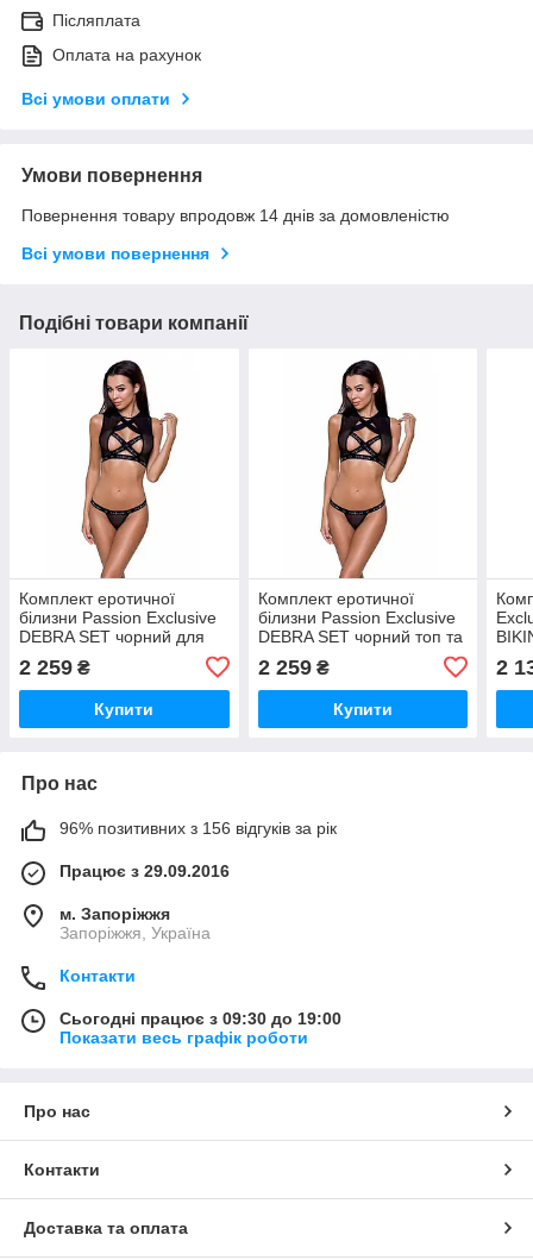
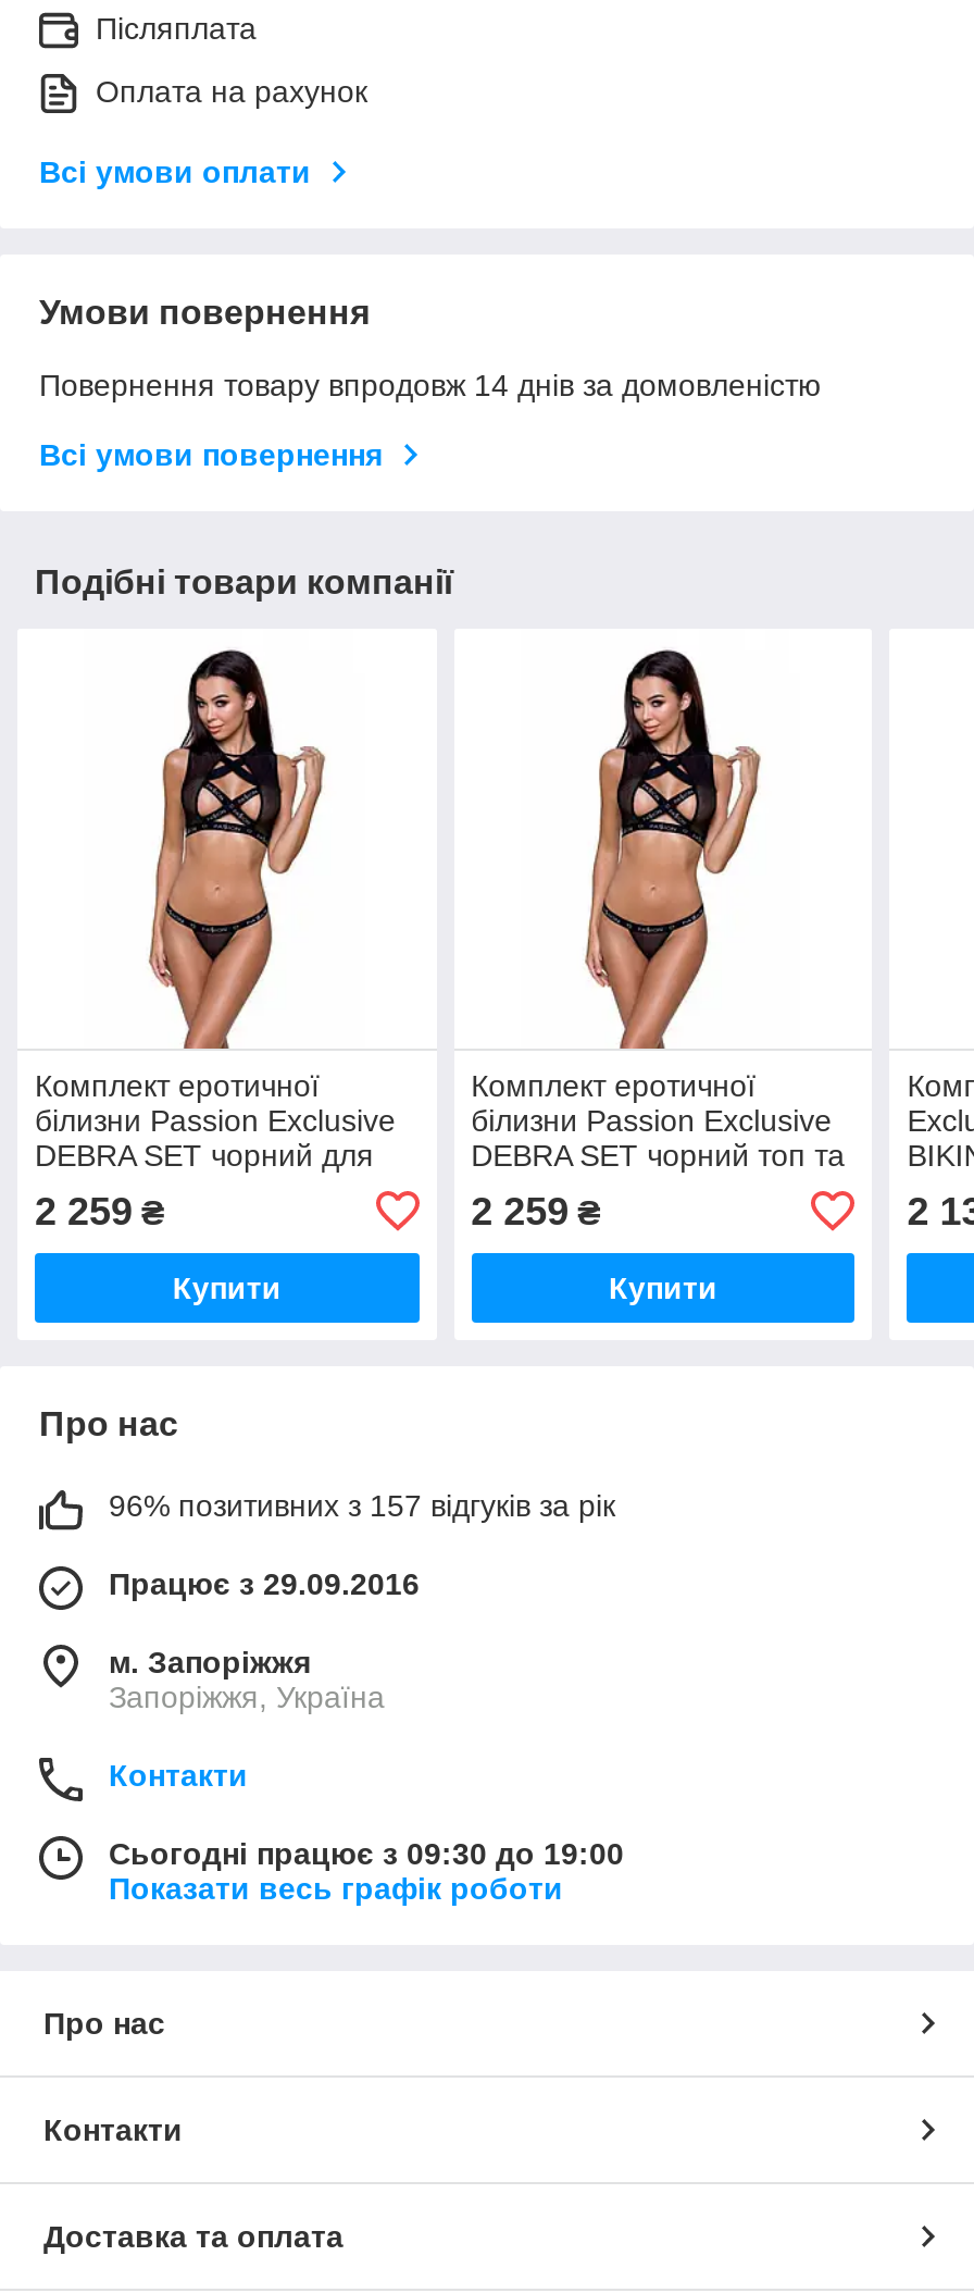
- 96% позитивних з 156 відгуків за рік
+ 96% позитивних з 157 відгуків за рік
